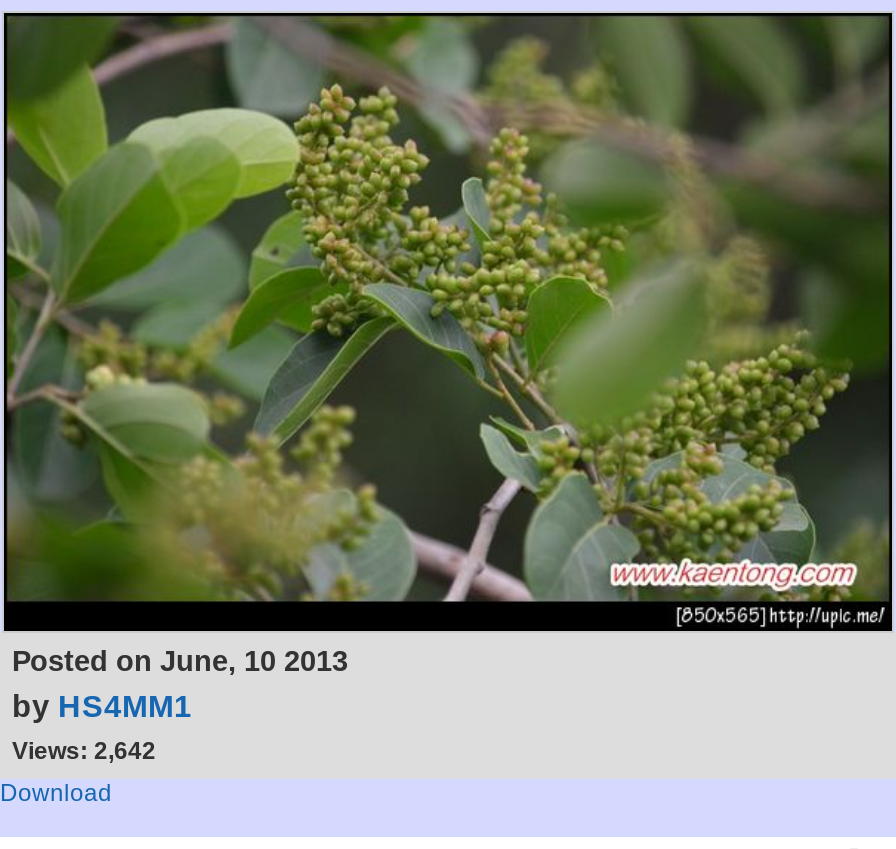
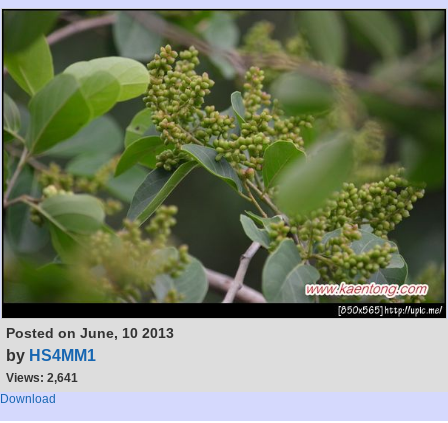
- Views: 2,642
+ Views: 2,641
